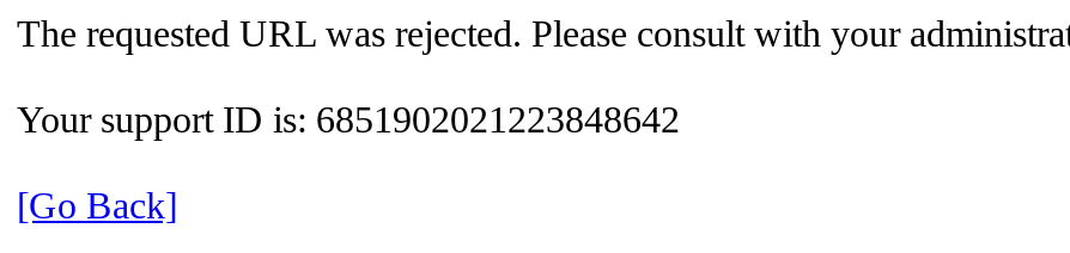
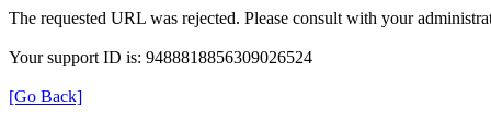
- Your support ID is: 6851902021223848642
+ Your support ID is: 9488818856309026524
